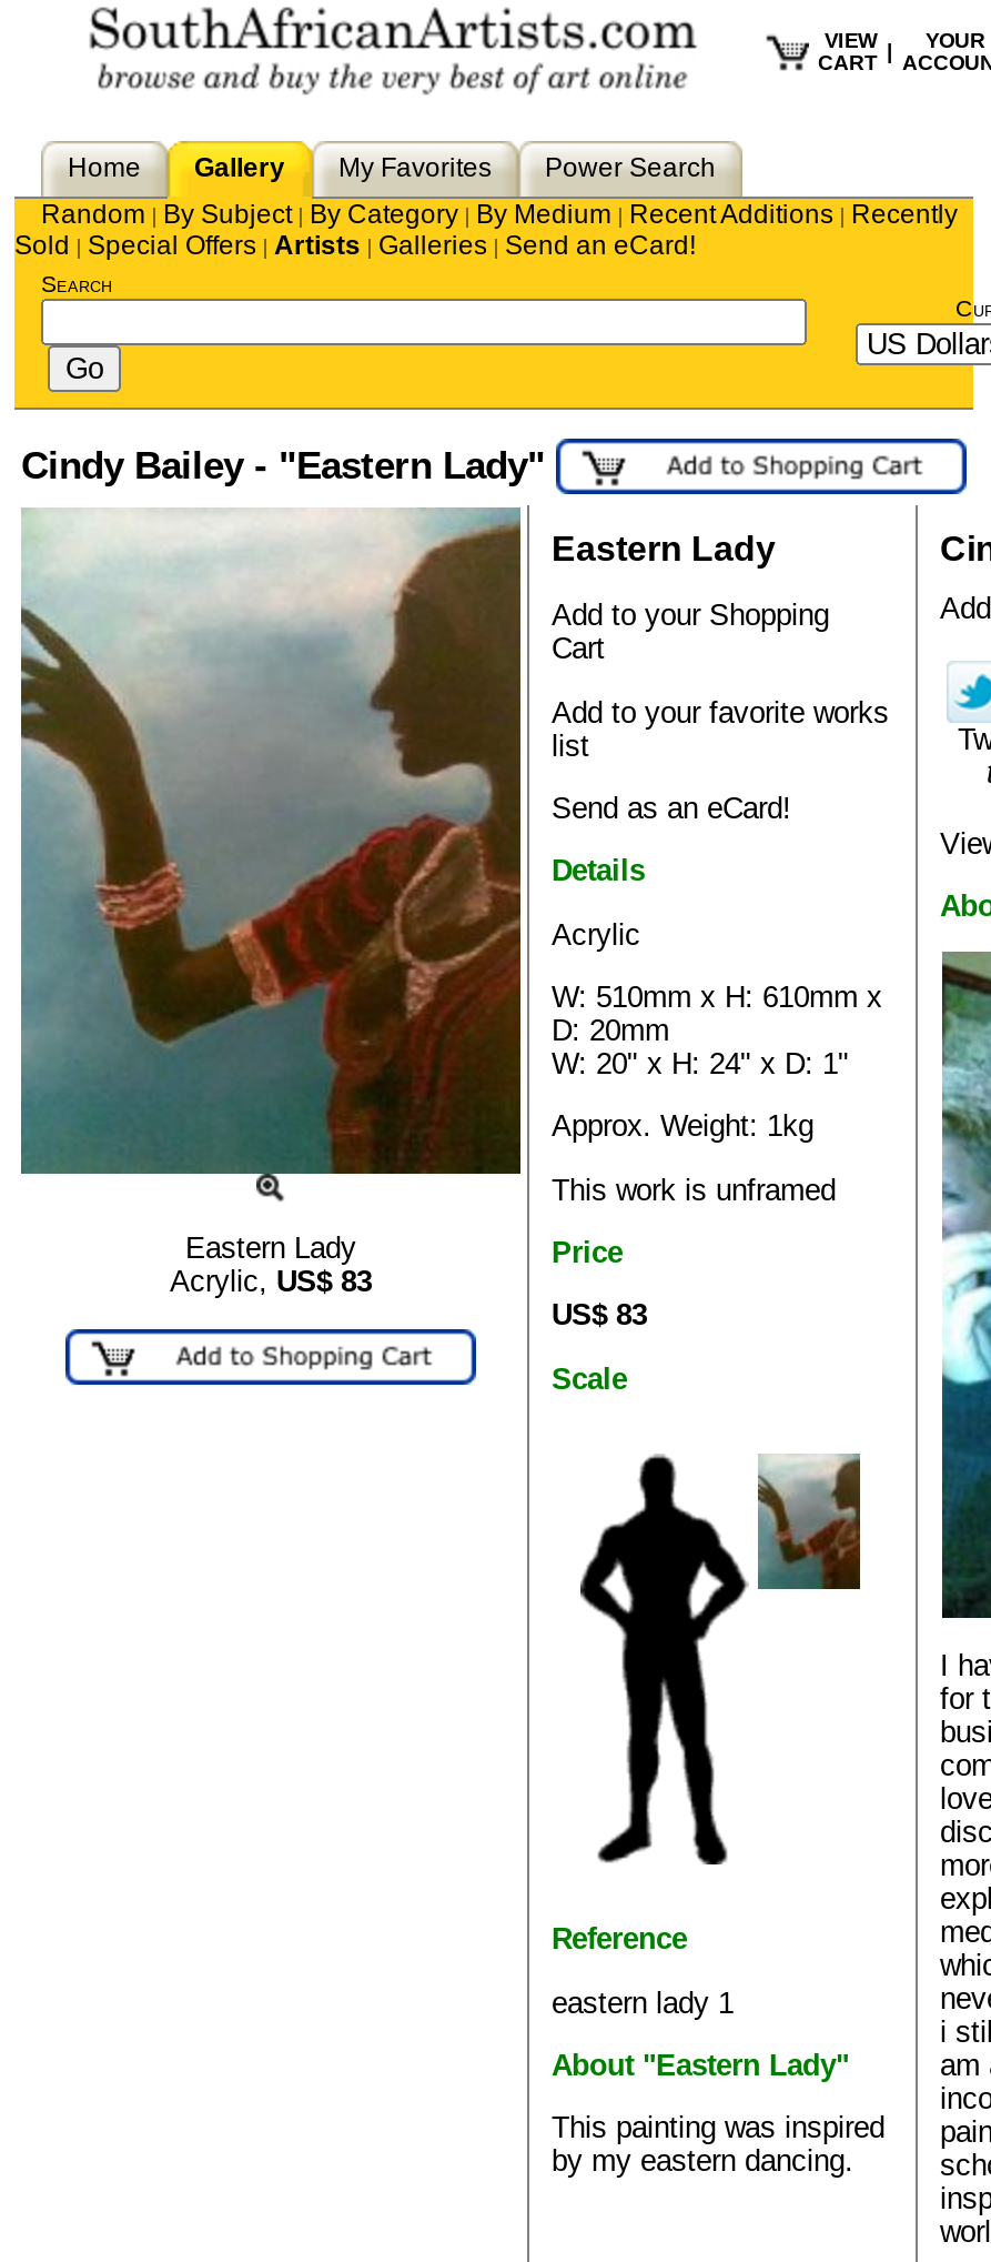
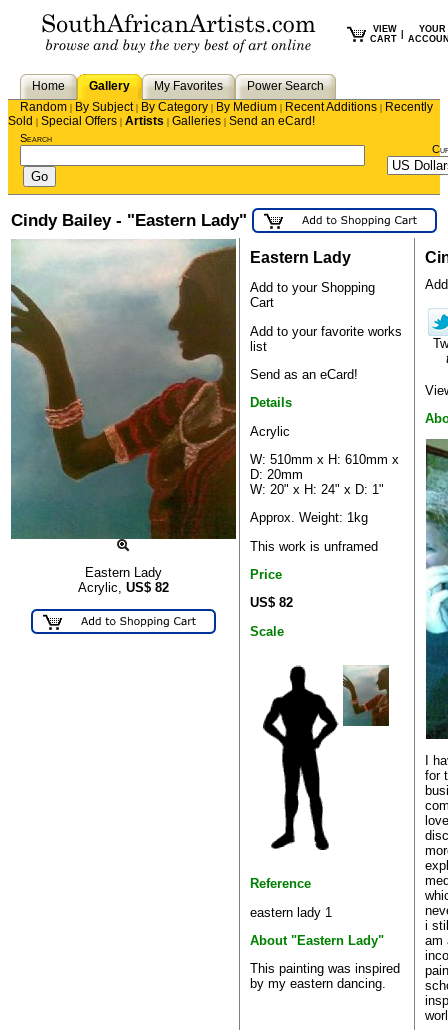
- Acrylic, US$83
+ Acrylic, US$82

- US$ 83
+ US$ 82
